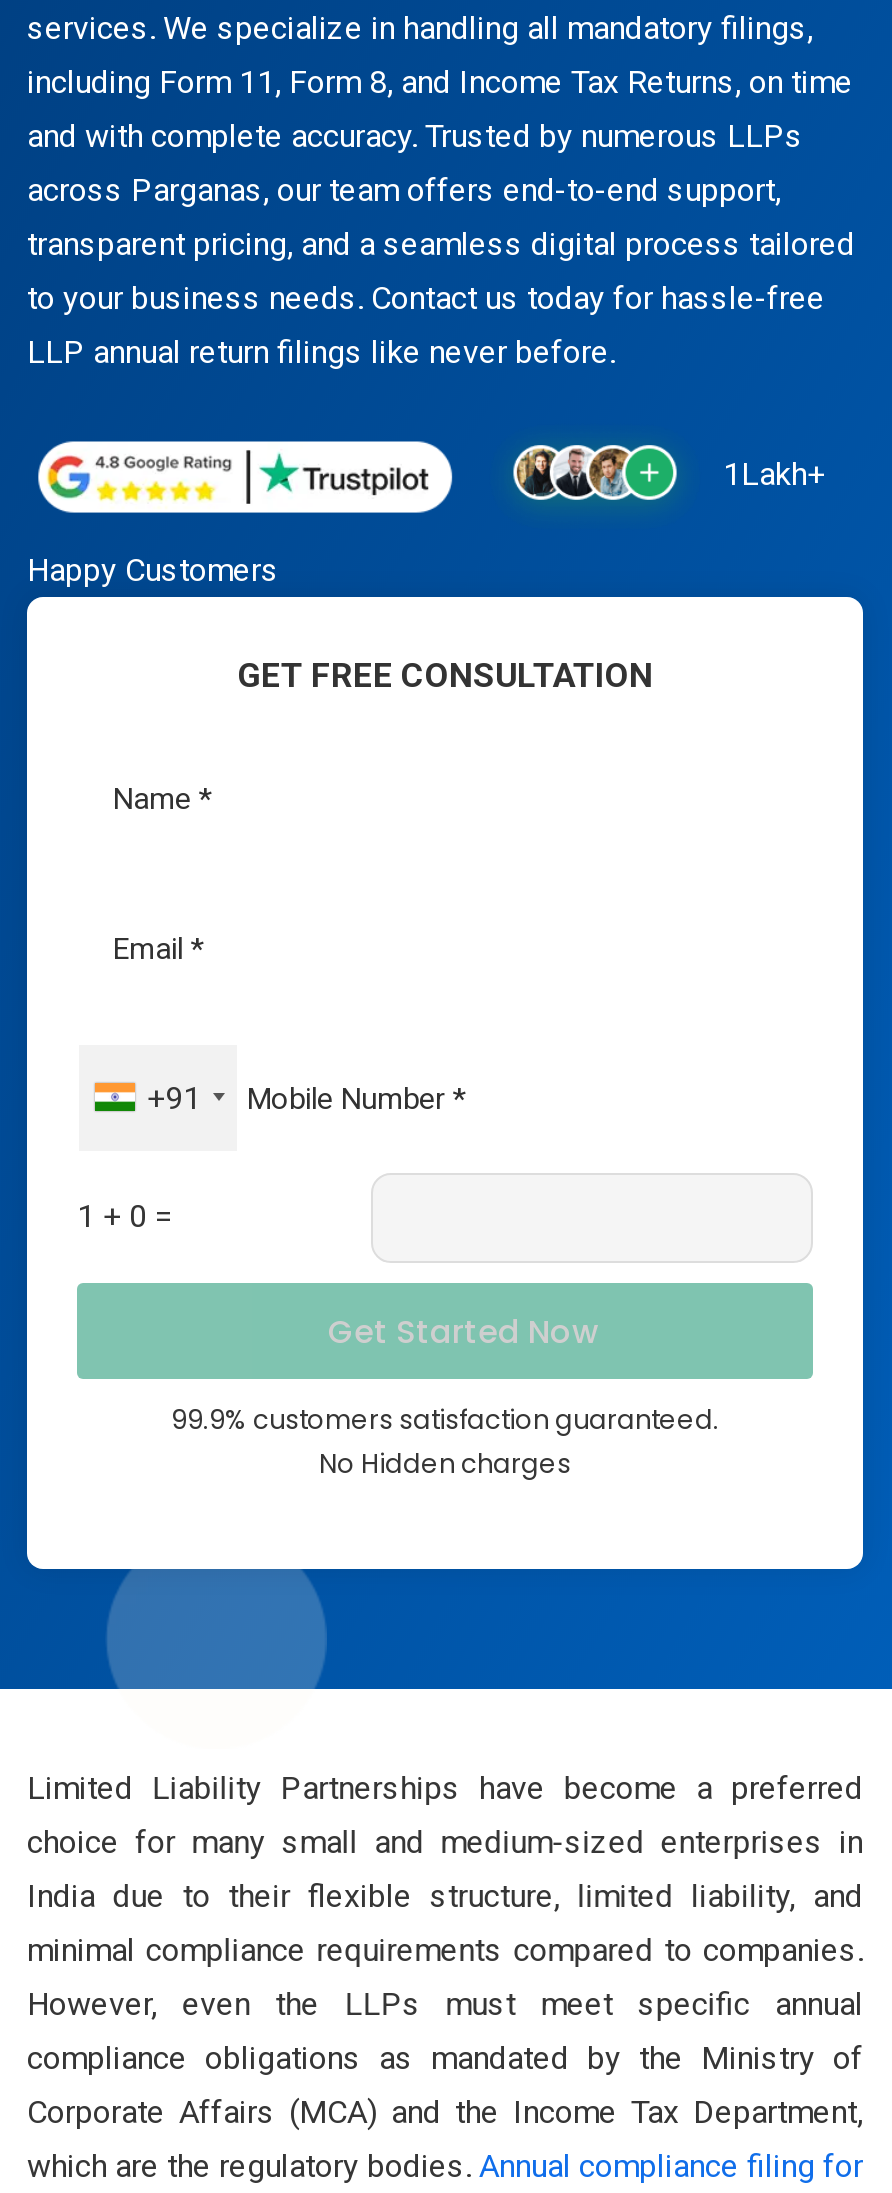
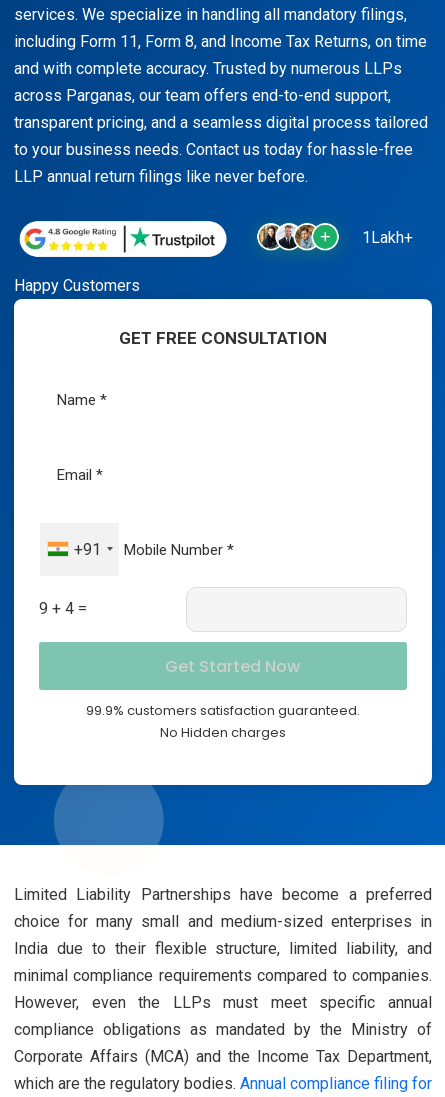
- 1 + 0 =
+ 9 + 4 =
